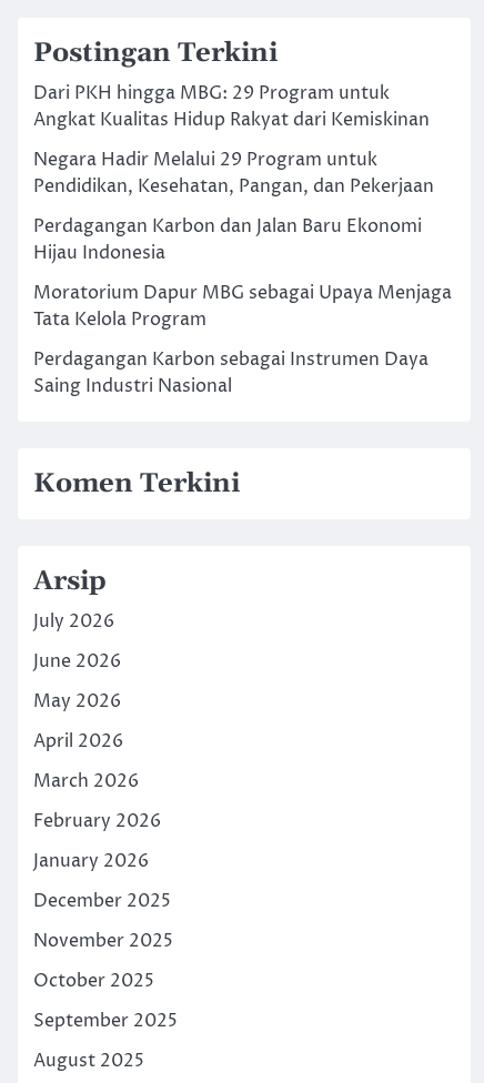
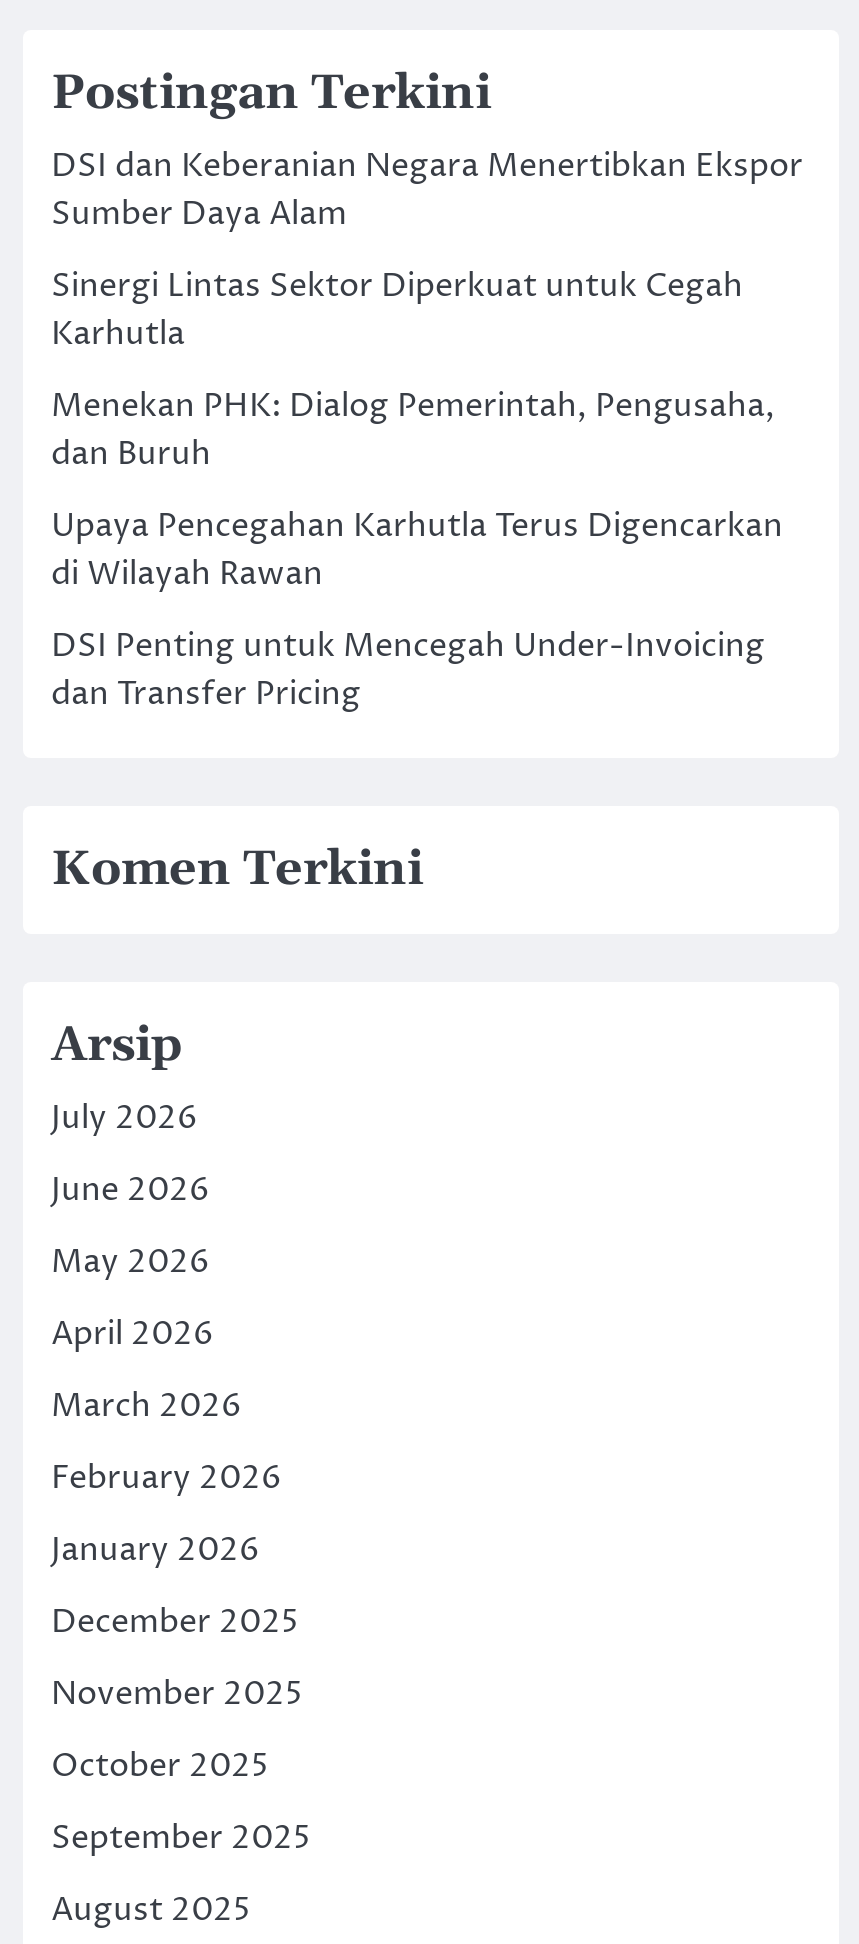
- Dari PKH hingga MBG: 29 Program untuk
- Angkat Kualitas Hidup Rakyat dari Kemiskinan
+ DSI dan Keberanian Negara Menertibkan Ekspor
+ Sumber Daya Alam

- Negara Hadir Melalui 29 Program untuk
- Pendidikan, Kesehatan, Pangan, dan Pekerjaan
+ Sinergi Lintas Sektor Diperkuat untuk Cegah
+ Karhutla

- Perdagangan Karbon dan Jalan Baru Ekonomi
- Hijau Indonesia
+ Menekan PHK: Dialog Pemerintah, Pengusaha,
+ dan Buruh

- Moratorium Dapur MBG sebagai Upaya Menjaga
- Tata Kelola Program
+ Upaya Pencegahan Karhutla Terus Digencarkan
+ di Wilayah Rawan

- Perdagangan Karbon sebagai Instrumen Daya
- Saing Industri Nasional
+ DSI Penting untuk Mencegah Under-Invoicing
+ dan Transfer Pricing
